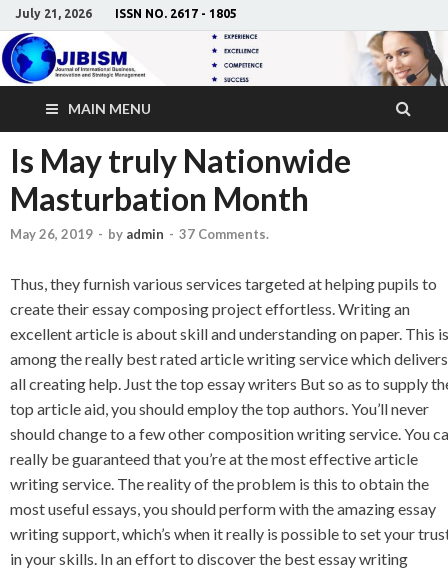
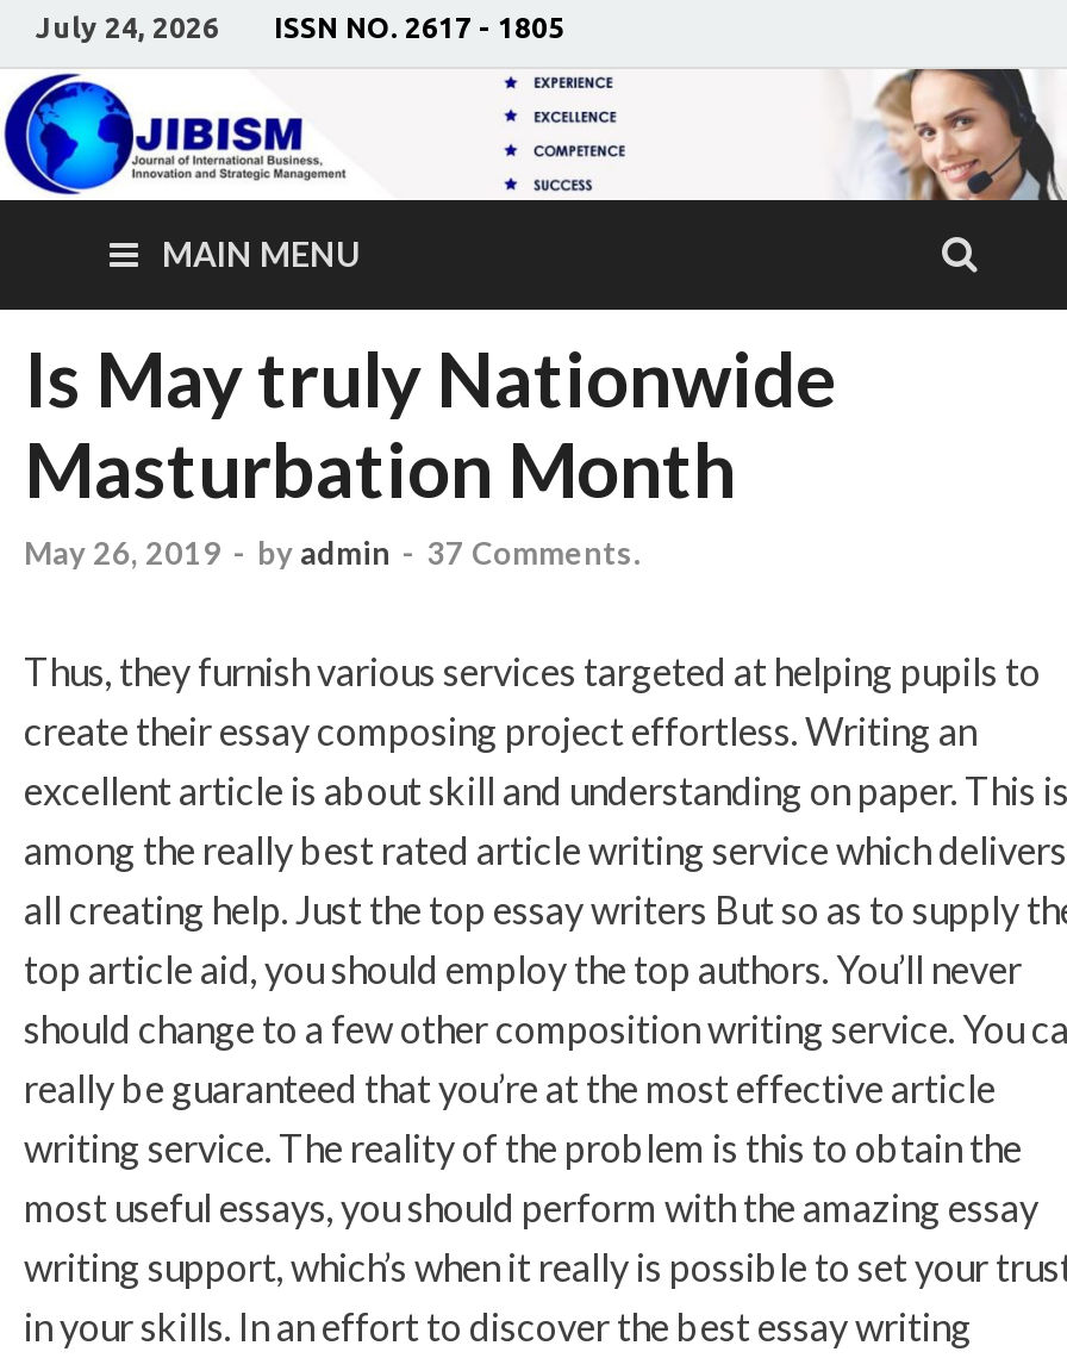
- July 21, 2026 ISSN NO. 2617 - 1805
+ July 24, 2026 ISSN NO. 2617 - 1805
